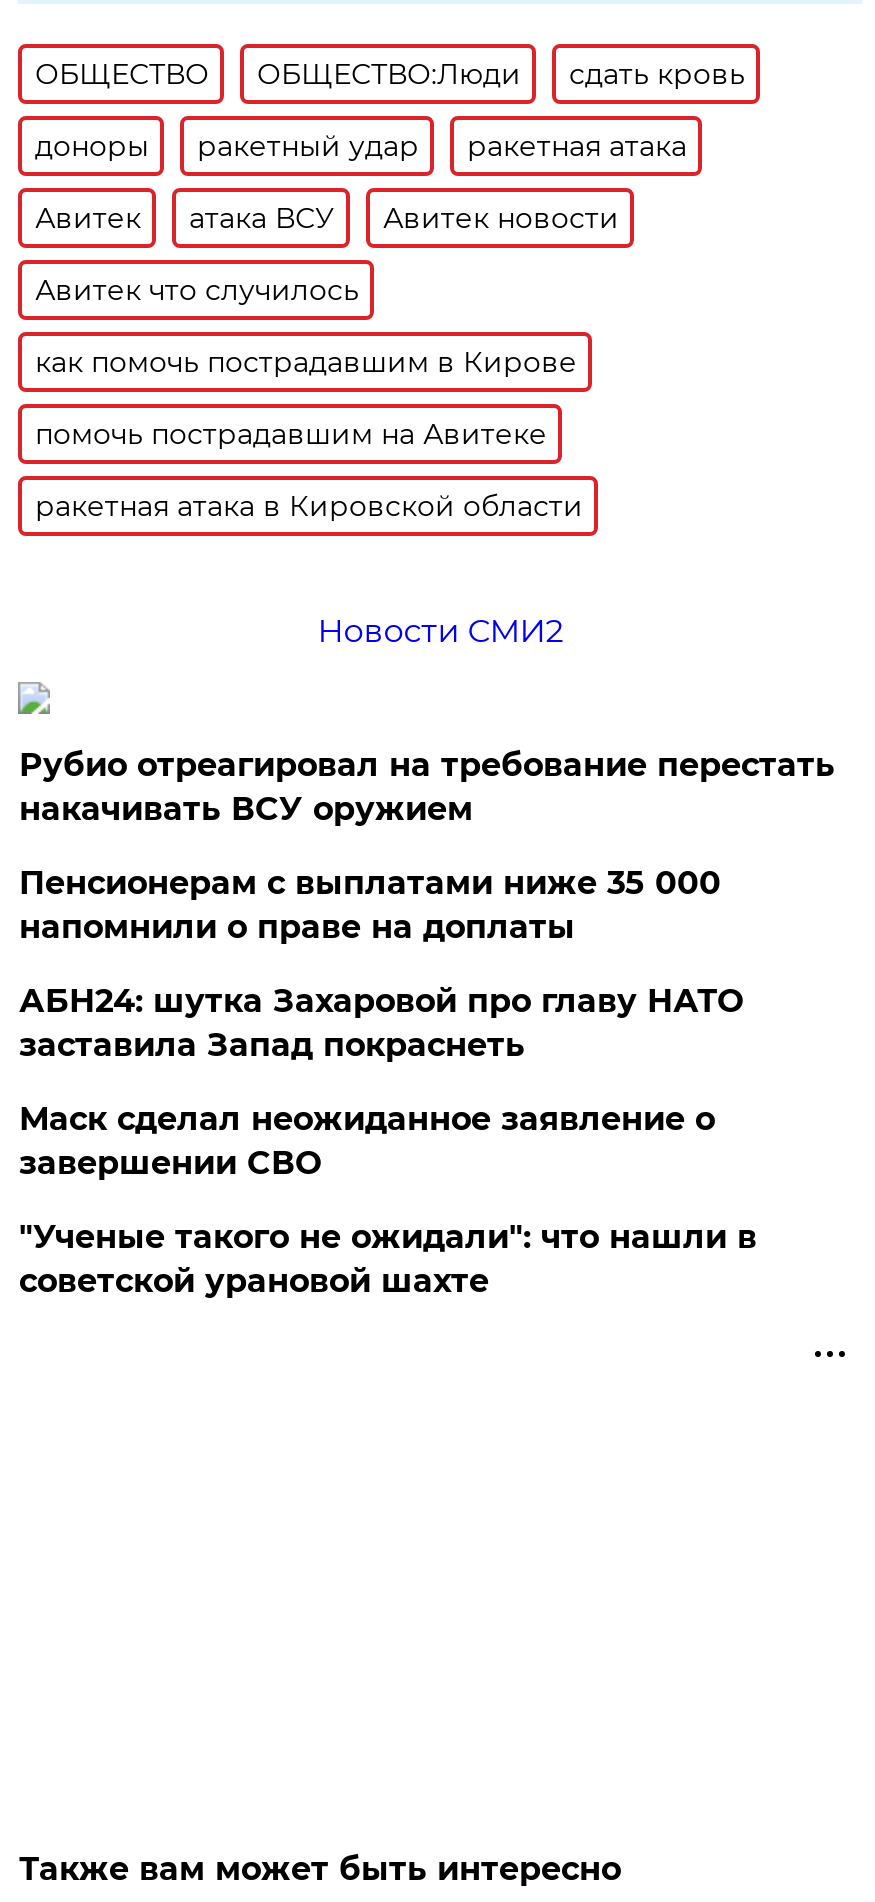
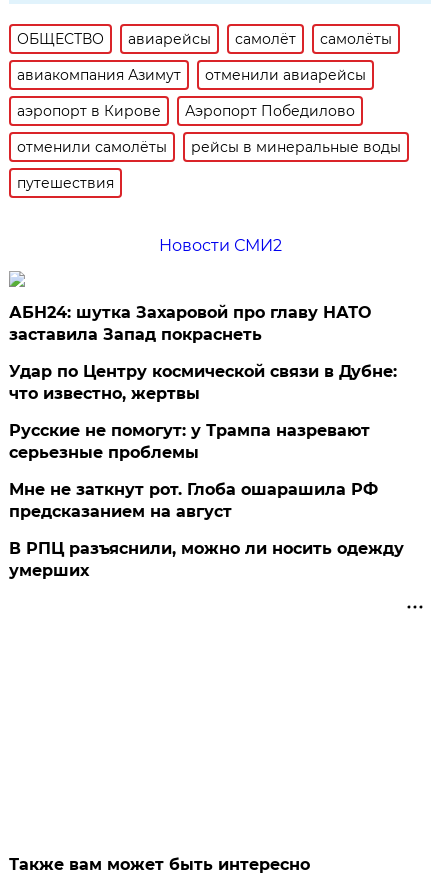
- ОБЩЕСТВО:Люди
- сдать кровь
- доноры
- ракетный удар
- ракетная атака
- Авитек
- атака ВСУ
- Авитек новости
- Авитек что случилось
- как помочь пострадавшим в Кирове
- помочь пострадавшим на Авитеке
- ракетная атака в Кировской области
+ авиарейсы
+ самолёт
+ самолёты
+ авиакомпания Азимут
+ отменили авиарейсы
+ аэропорт в Кирове
+ Аэропорт Победилово
+ отменили самолёты
+ рейсы в минеральные воды
+ путешествия

- Рубио отреагировал на требование перестать
- накачивать ВСУ оружием
- Пенсионерам с выплатами ниже 35 000
- напомнили о праве на доплаты

moved up: АБН24: шутка Захаровой про главу НАТО | заставила Запад покраснеть

- Маск сделал неожиданное заявление о
- завершении СВО
- "Ученые такого не ожидали": что нашли в
- советской урановой шахте
+ Удар по Центру космической связи в Дубне:
+ что известно, жертвы
+ Русские не помогут: у Трампа назревают
+ серьезные проблемы
+ Мне не заткнут рот. Глоба ошарашила РФ
+ предсказанием на август
+ В РПЦ разъяснили, можно ли носить одежду
+ умерших
